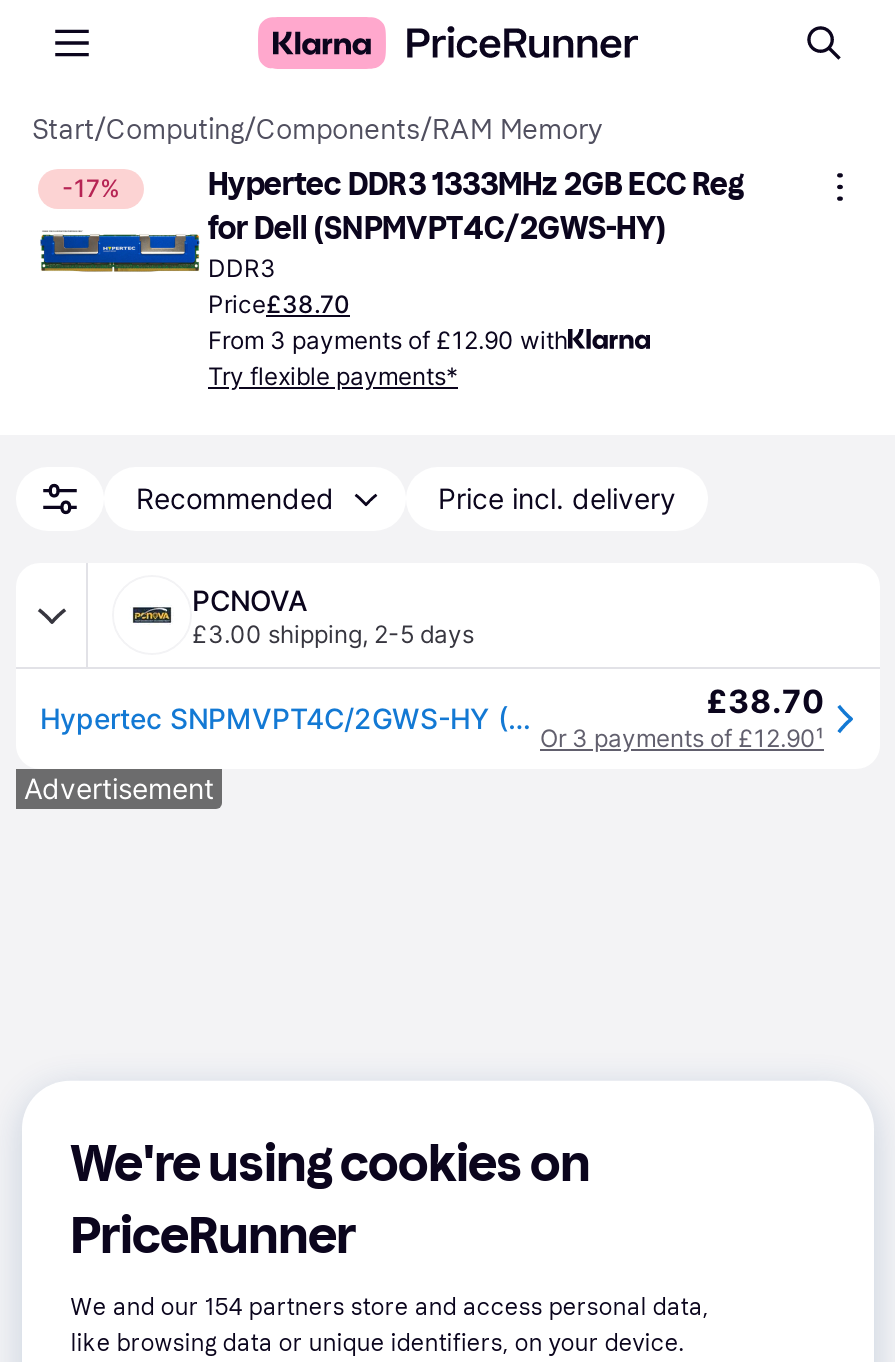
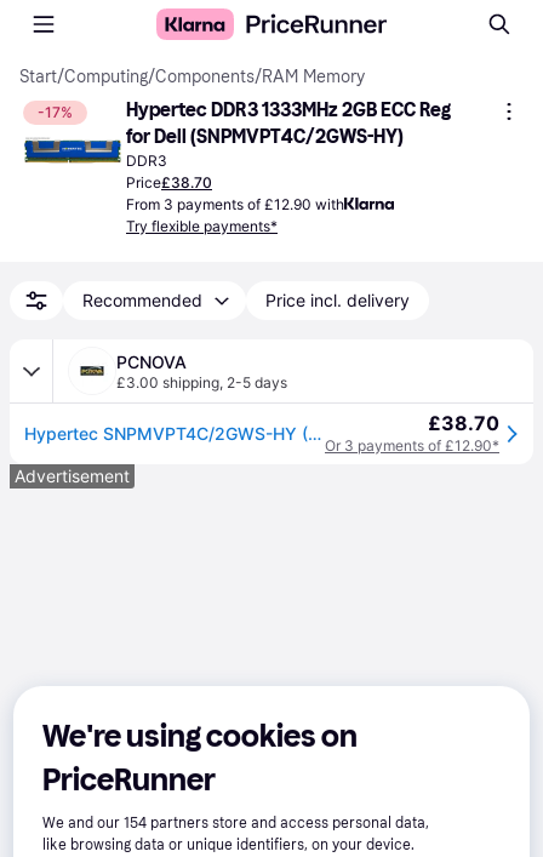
- Or 3 payments of £12.90¹
+ Or 3 payments of £12.90*
